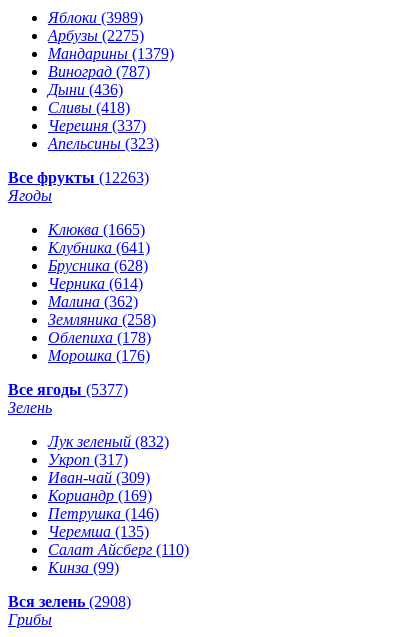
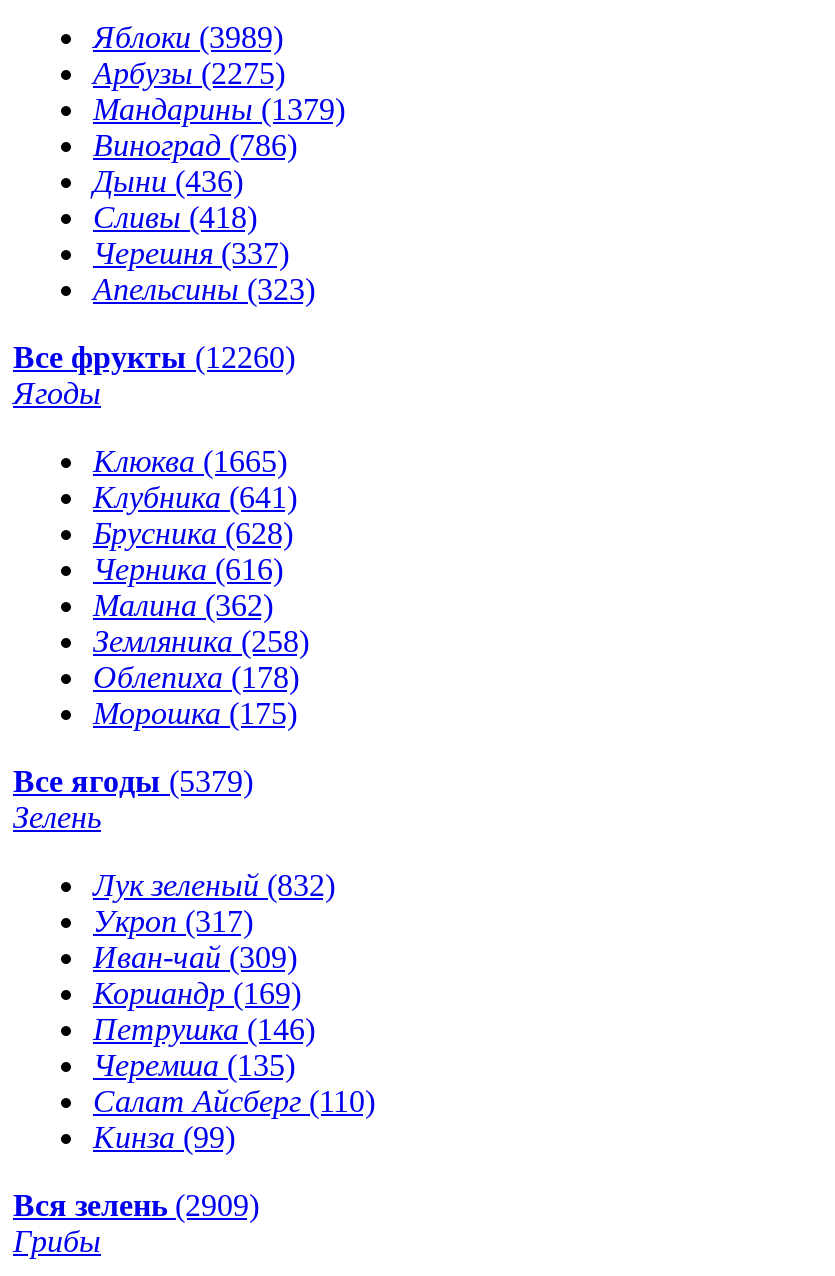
- Виноград (787)
+ Виноград (786)

- Все фрукты (12263)
+ Все фрукты (12260)

- Черника (614)
+ Черника (616)

- Морошка (176)
+ Морошка (175)

- Все ягоды (5377)
+ Все ягоды (5379)

- Вся зелень (2908)
+ Вся зелень (2909)
